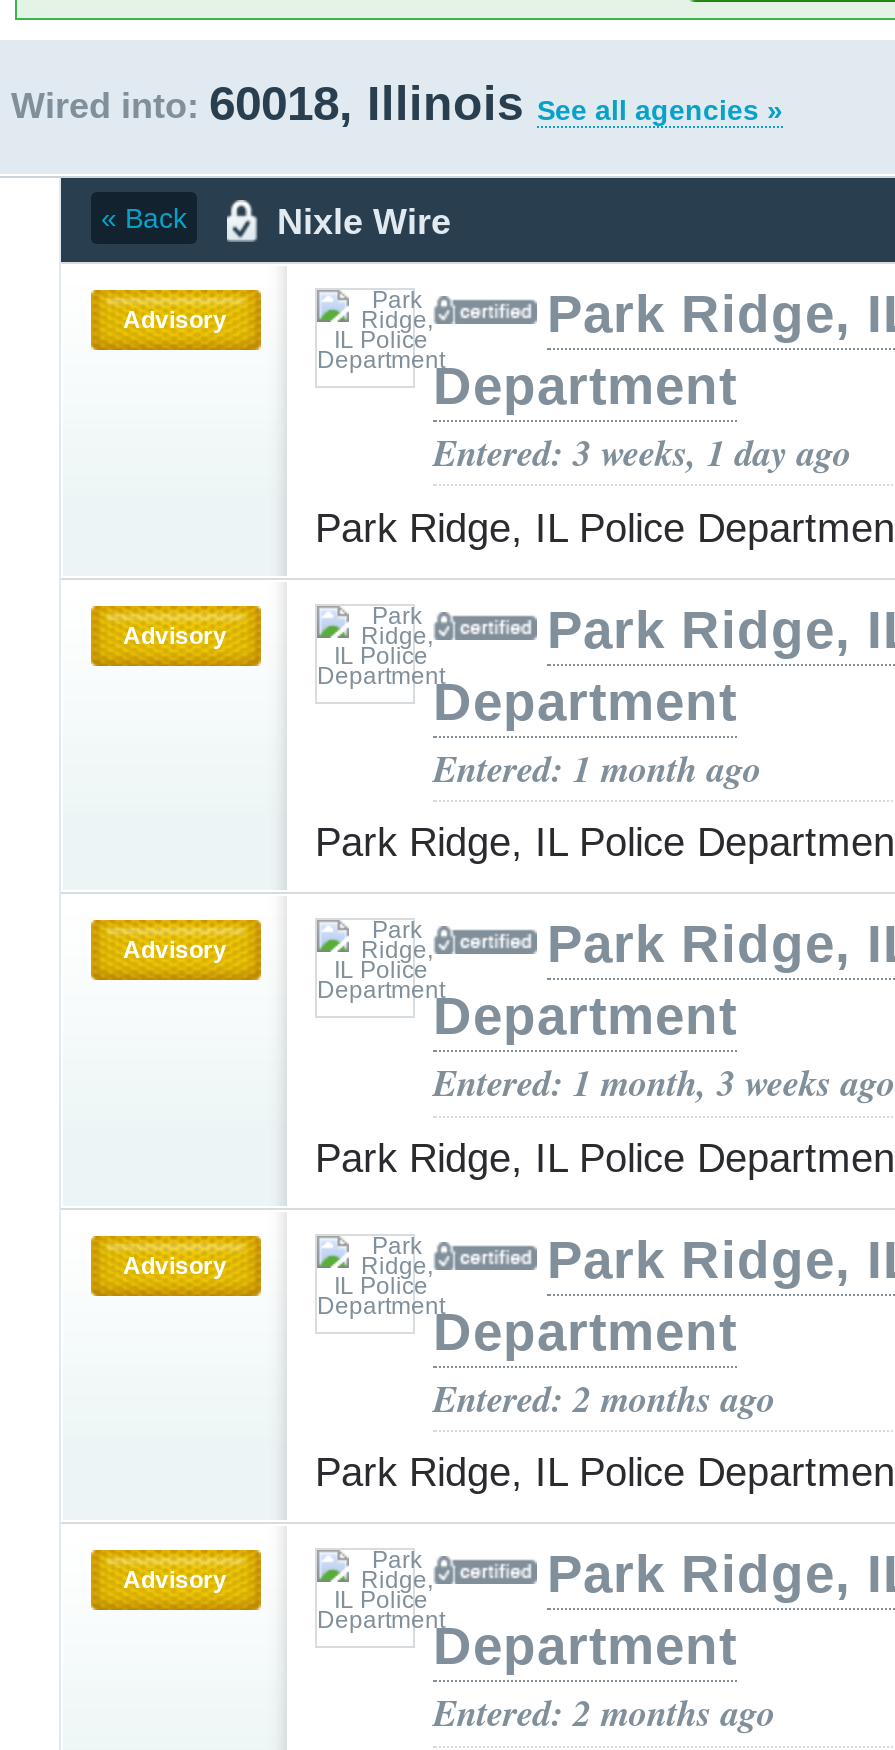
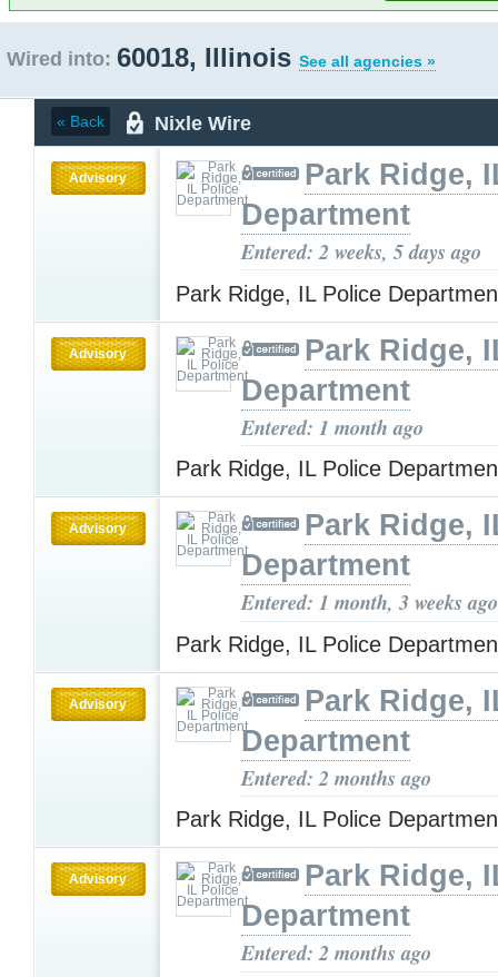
- Entered: 3 weeks, 1 day ago
+ Entered: 2 weeks, 5 days ago
